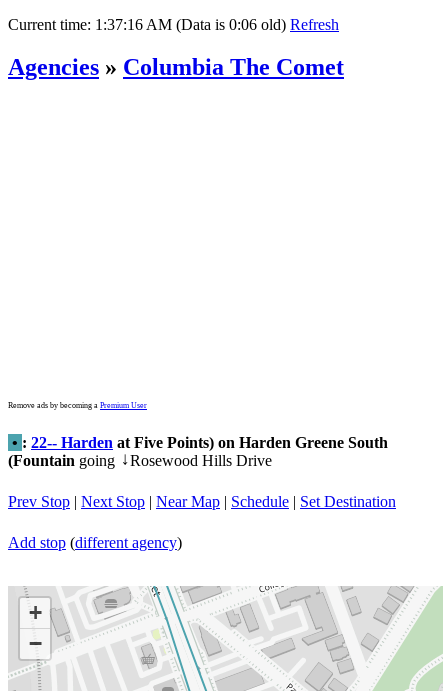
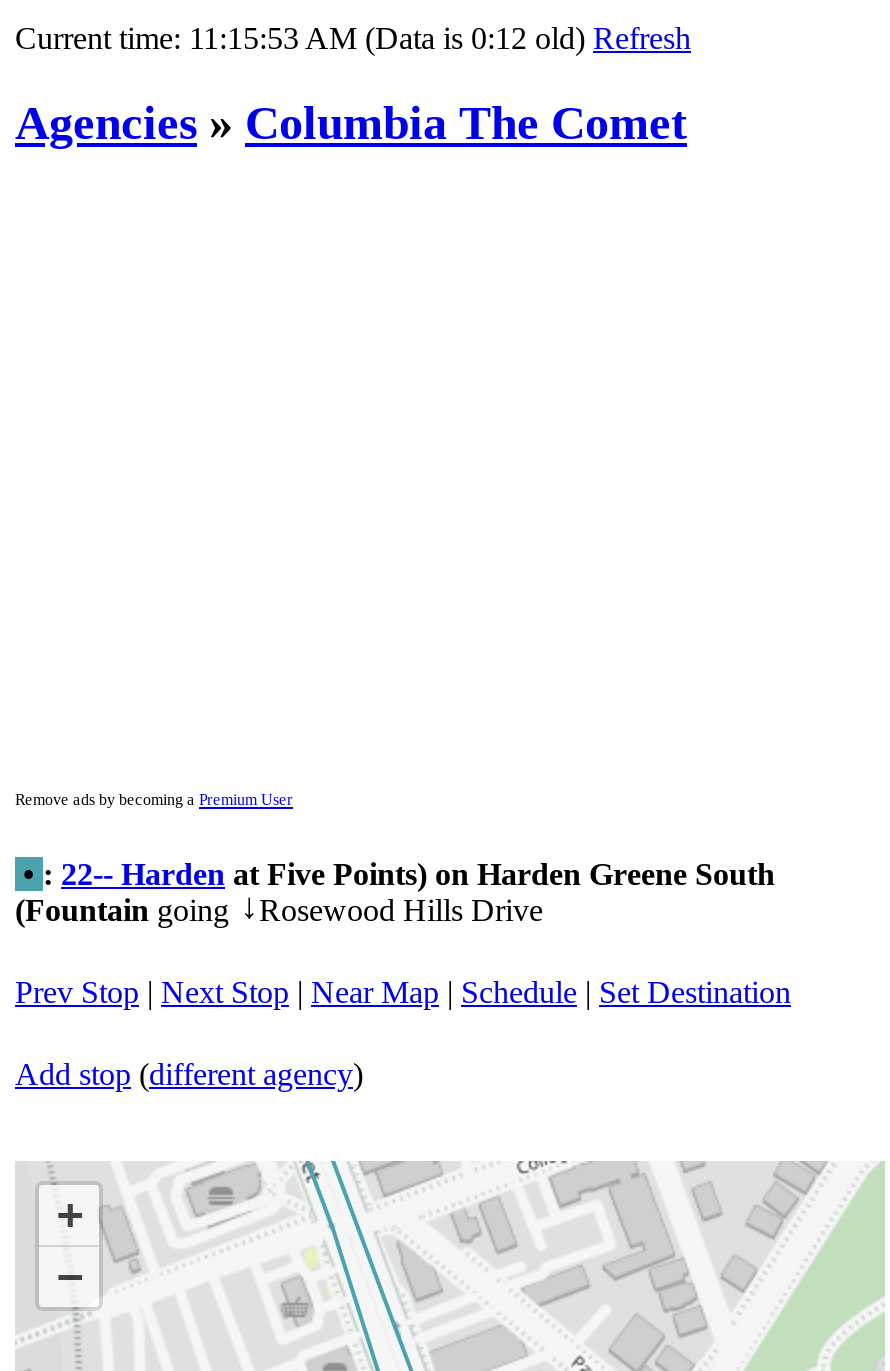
- Current time: 1:37:16 AM (Data is 0:06 old) Refresh
+ Current time: 11:15:53 AM (Data is 0:12 old) Refresh
